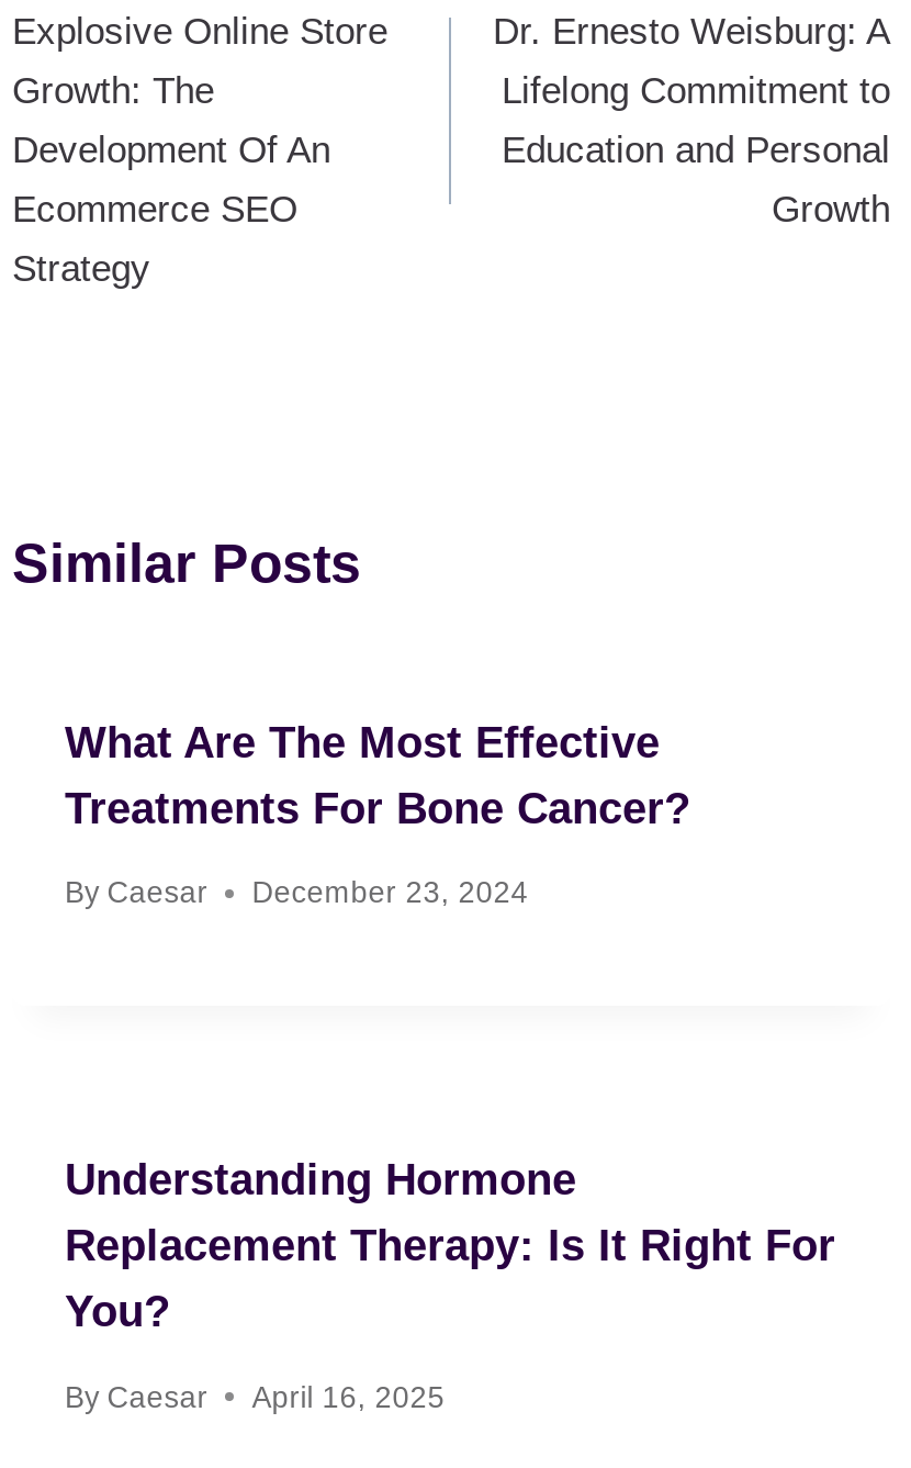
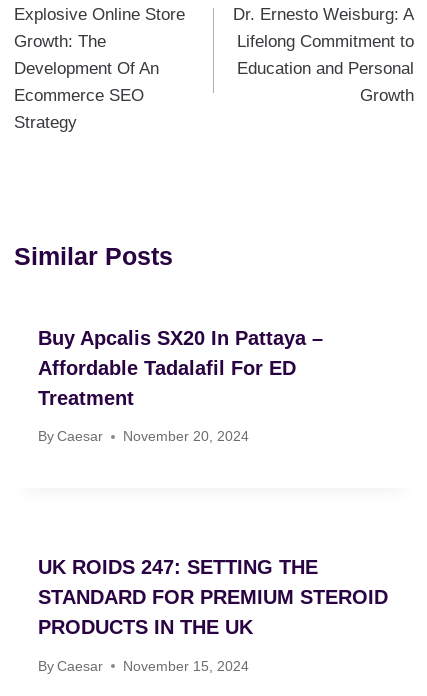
- What Are The Most Effective
- Treatments For Bone Cancer?
+ Buy Apcalis SX20 In Pattaya –
+ Affordable Tadalafil For ED
+ Treatment

- By Caesar December 23, 2024
+ By Caesar November 20, 2024

- Understanding Hormone
- Replacement Therapy: Is It Right For
- You?
+ UK ROIDS 247: SETTING THE
+ STANDARD FOR PREMIUM STEROID
+ PRODUCTS IN THE UK

- By Caesar April 16, 2025
+ By Caesar November 15, 2024
